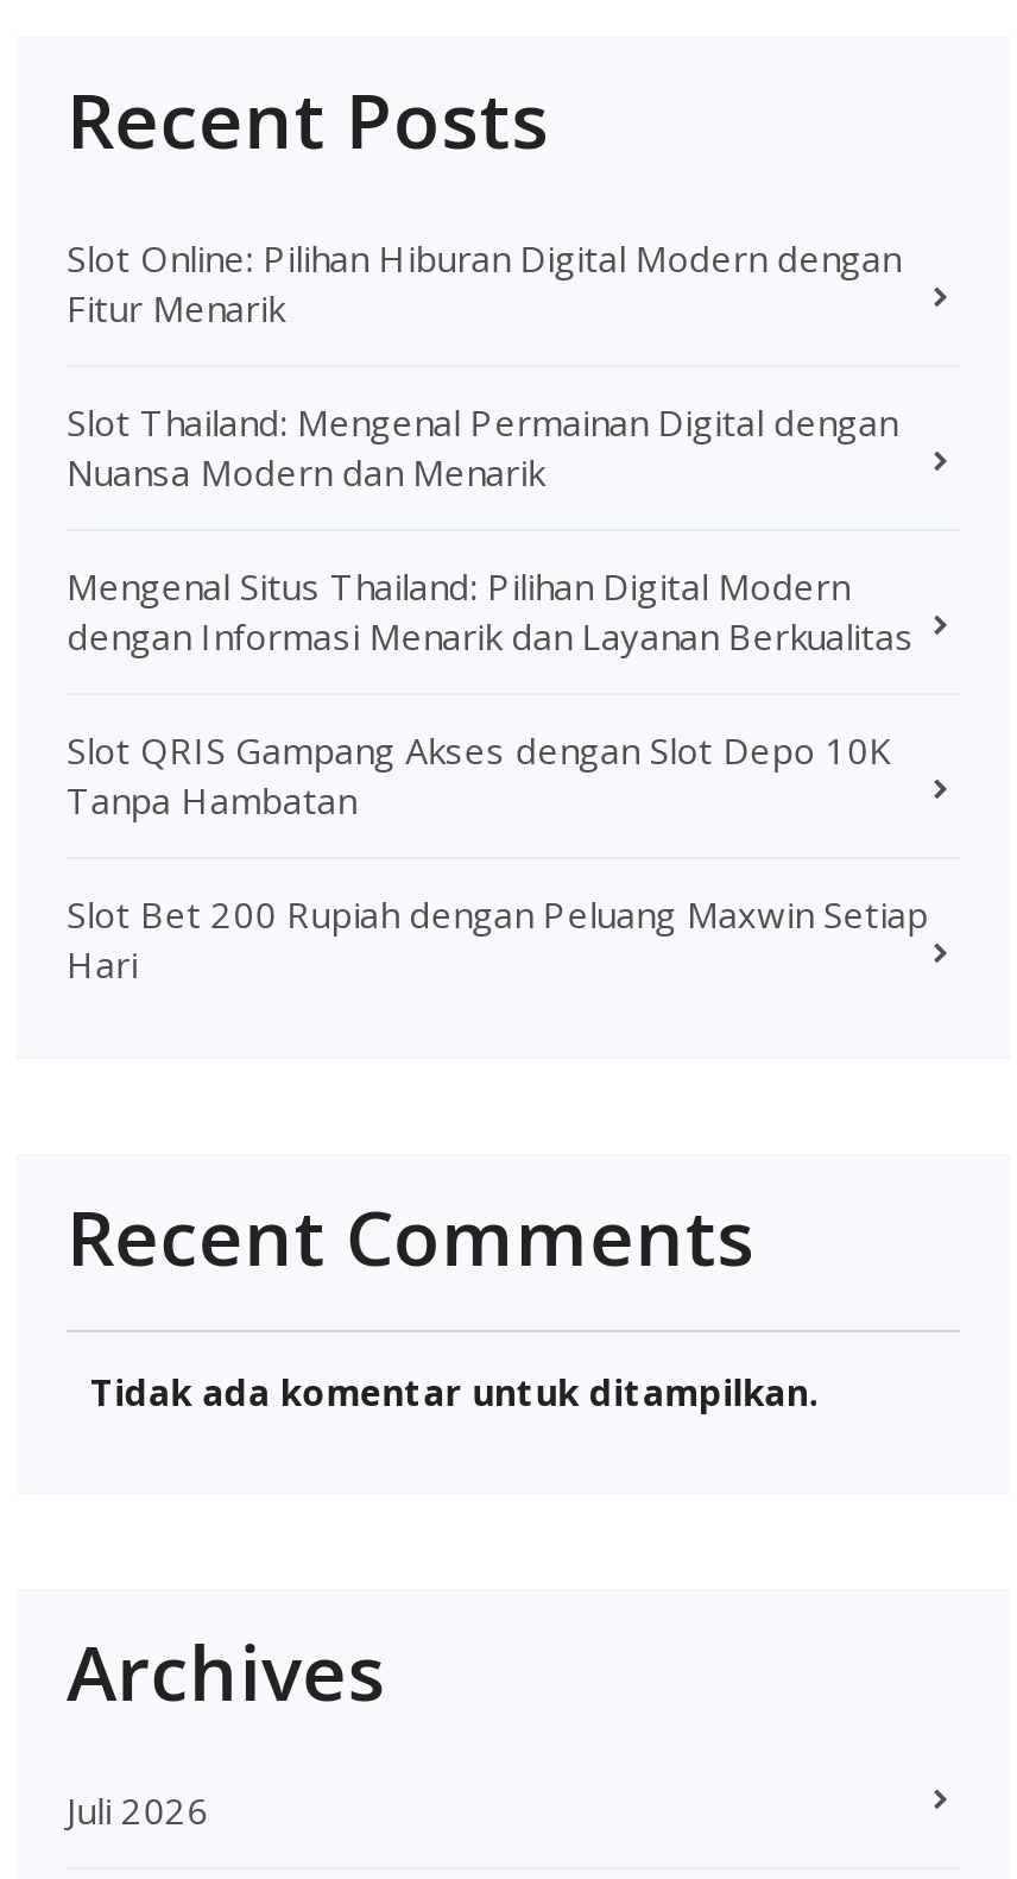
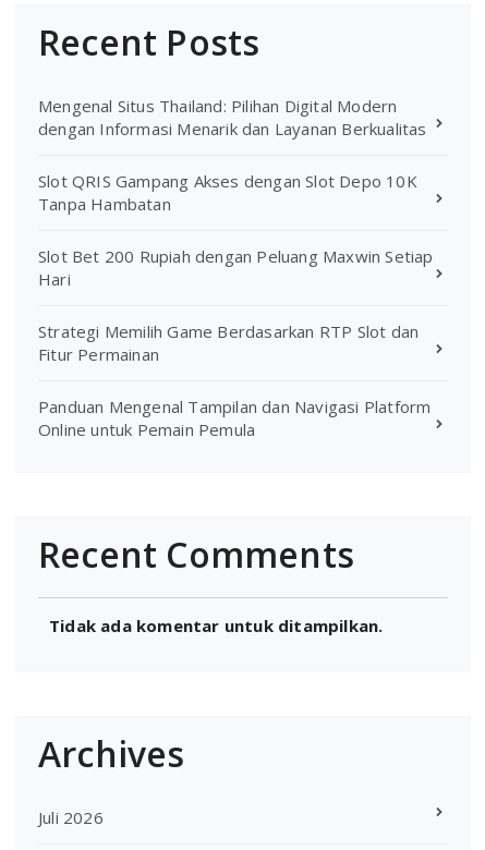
- Slot Online: Pilihan Hiburan Digital Modern dengan
- Fitur Menarik
- Slot Thailand: Mengenal Permainan Digital dengan
- Nuansa Modern dan Menarik

moved up: Mengenal Situs Thailand: Pilihan Digital Modern | dengan Informasi Menarik dan Layanan Berkualitas | Slot QRIS Gampang Akses dengan Slot Depo 10K | Tanpa Hambatan | Slot Bet 200 Rupiah dengan Peluang Maxwin Setiap | Hari

+ Strategi Memilih Game Berdasarkan RTP Slot dan
+ Fitur Permainan
+ Panduan Mengenal Tampilan dan Navigasi Platform
+ Online untuk Pemain Pemula
